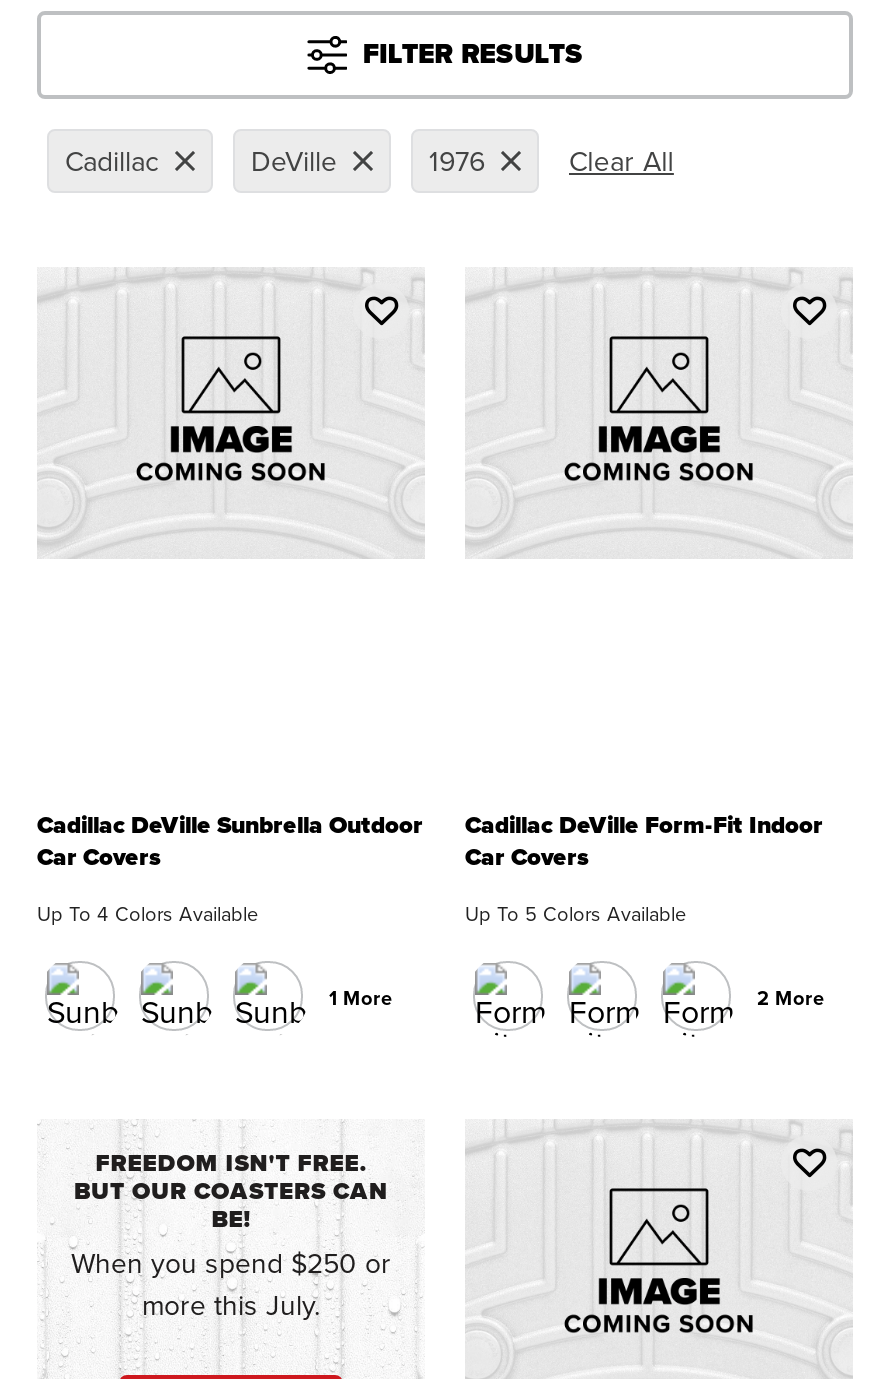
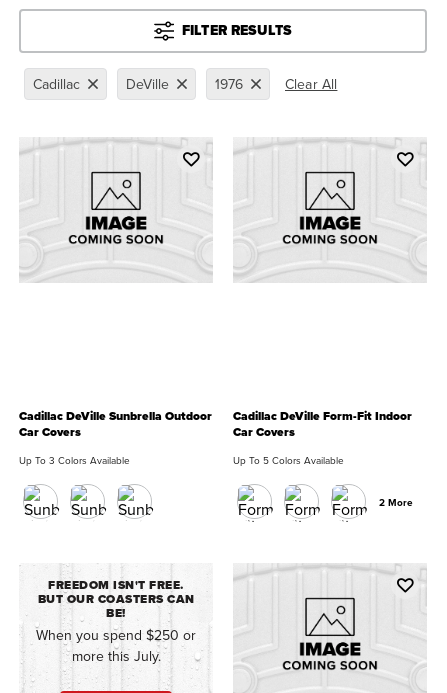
- Up To 4 Colors Available
- 1 More
+ Up To 3 Colors Available
